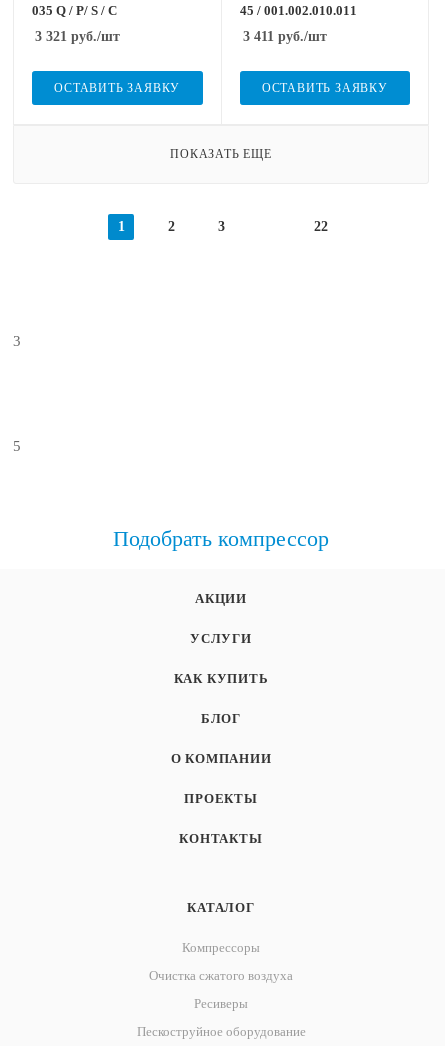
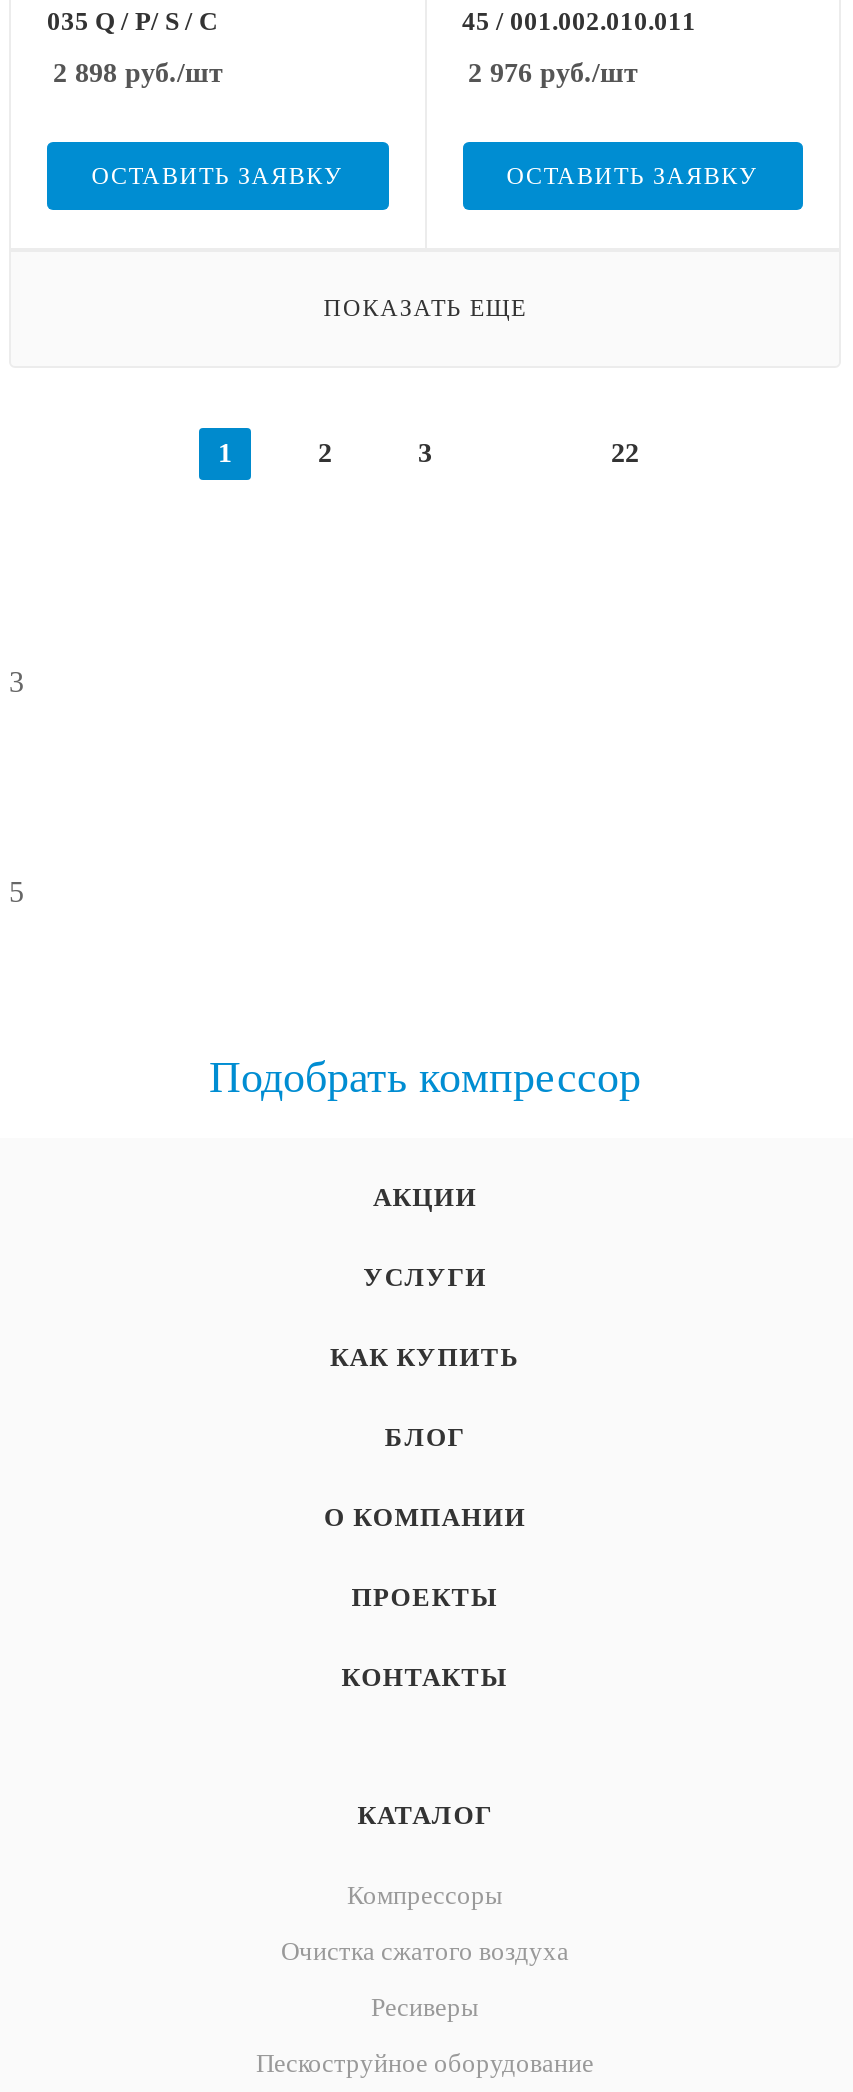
- 3 321 руб./шт
+ 2 898 руб./шт

- 3 411 руб./шт
+ 2 976 руб./шт
